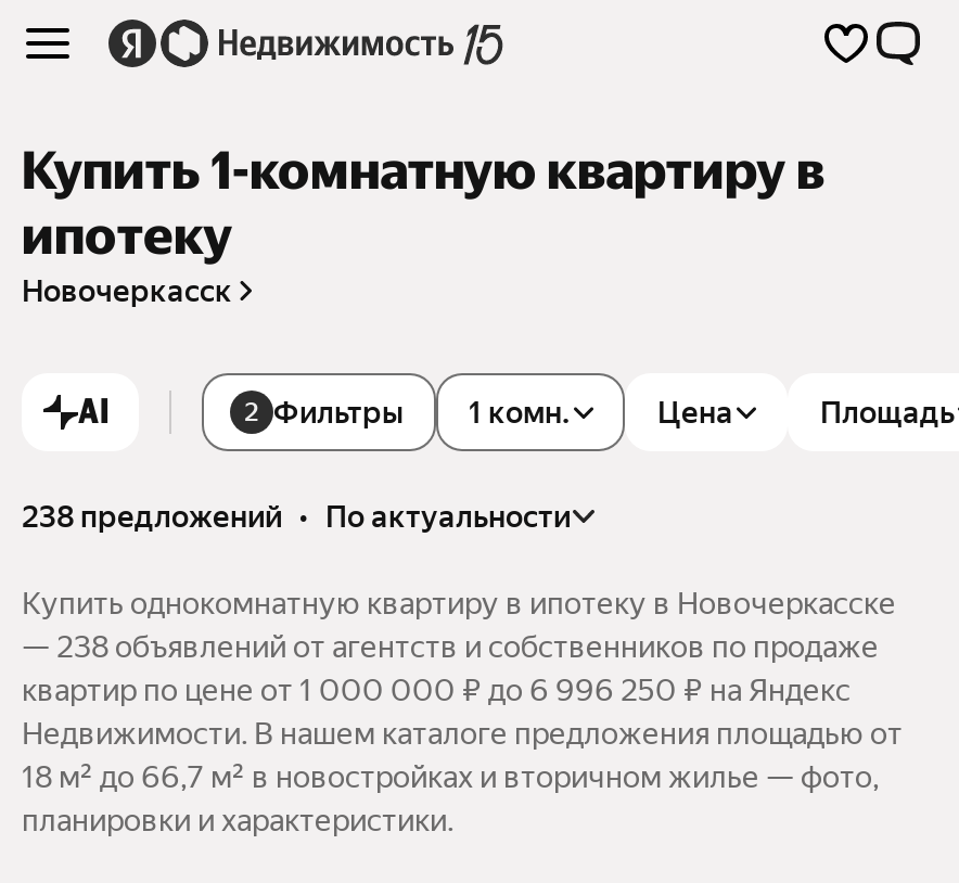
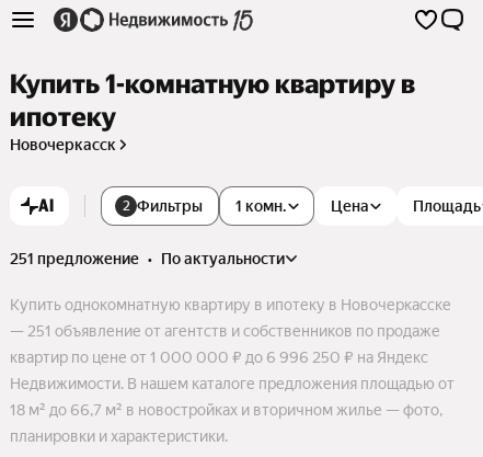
- 238 предложений • по актуальности
+ 251 предложение • по актуальности

- — 238 объявлений от агентств и собственников по продаже
+ — 251 объявление от агентств и собственников по продаже
